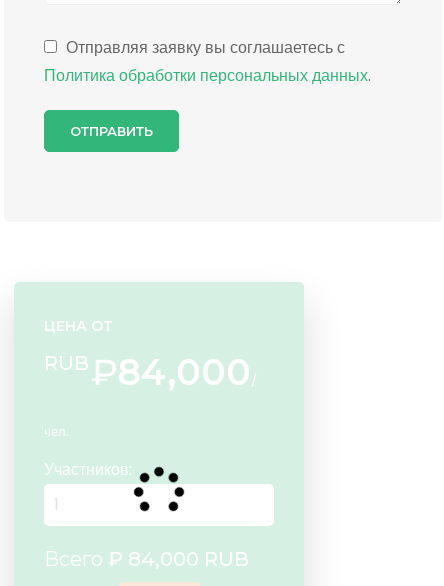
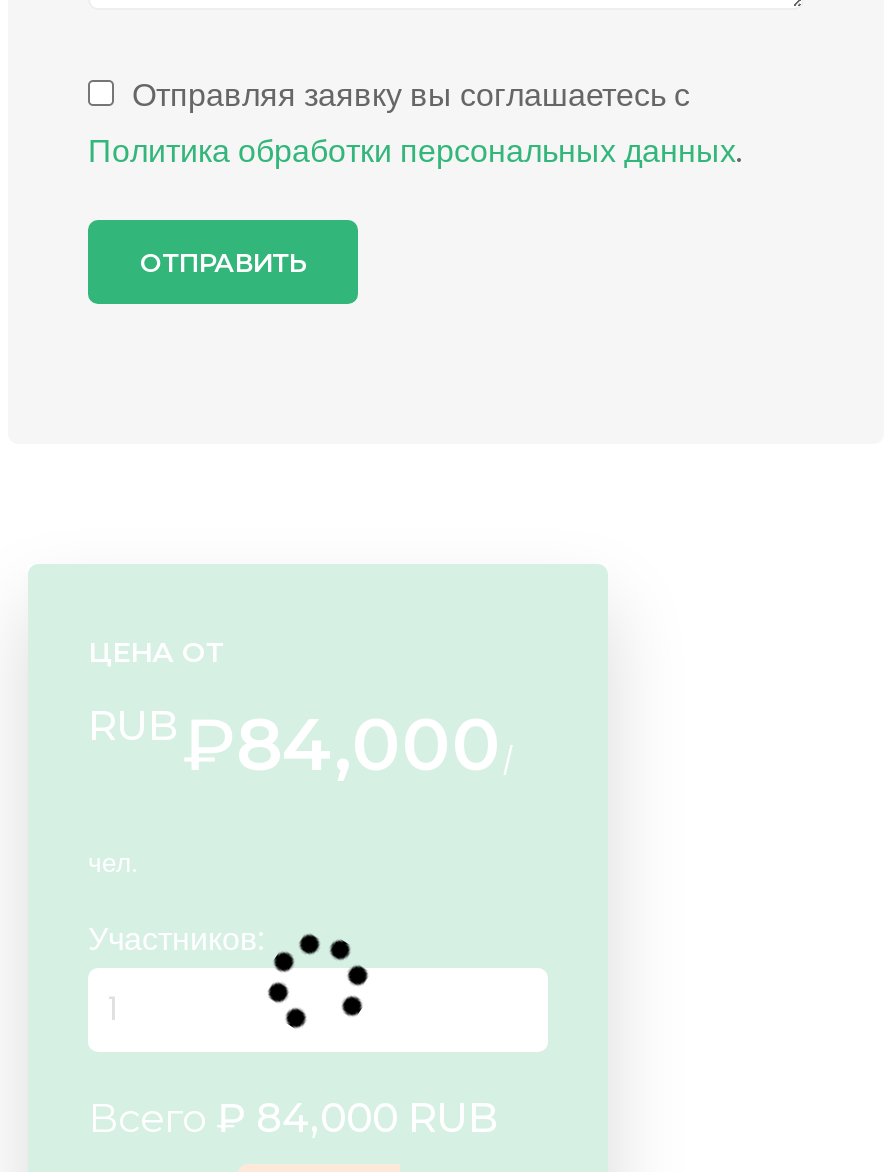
- [image]
+ [image]
